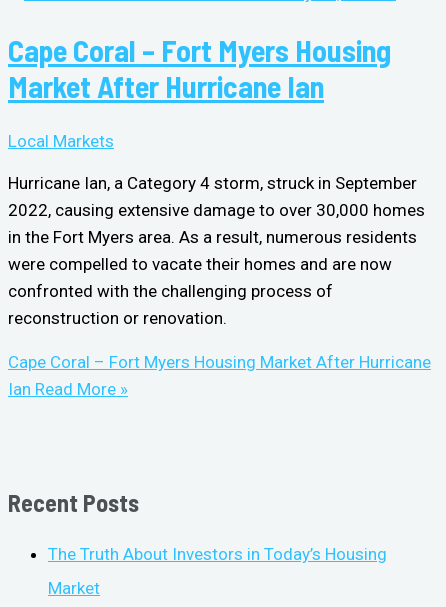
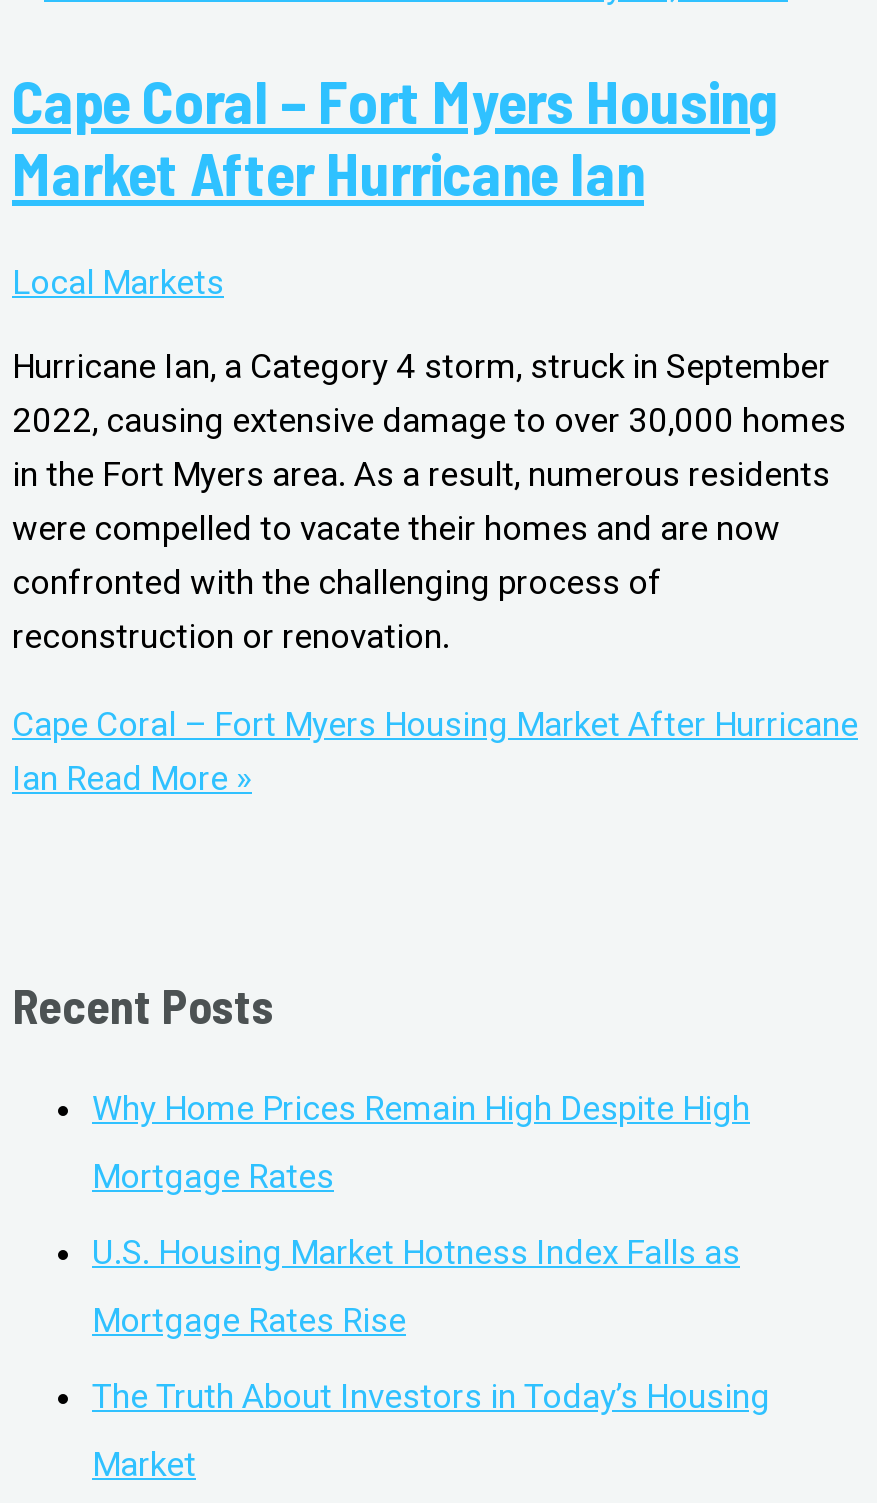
+ Why Home Prices Remain High Despite High
+ Mortgage Rates
+ U.S. Housing Market Hotness Index Falls as
+ Mortgage Rates Rise
